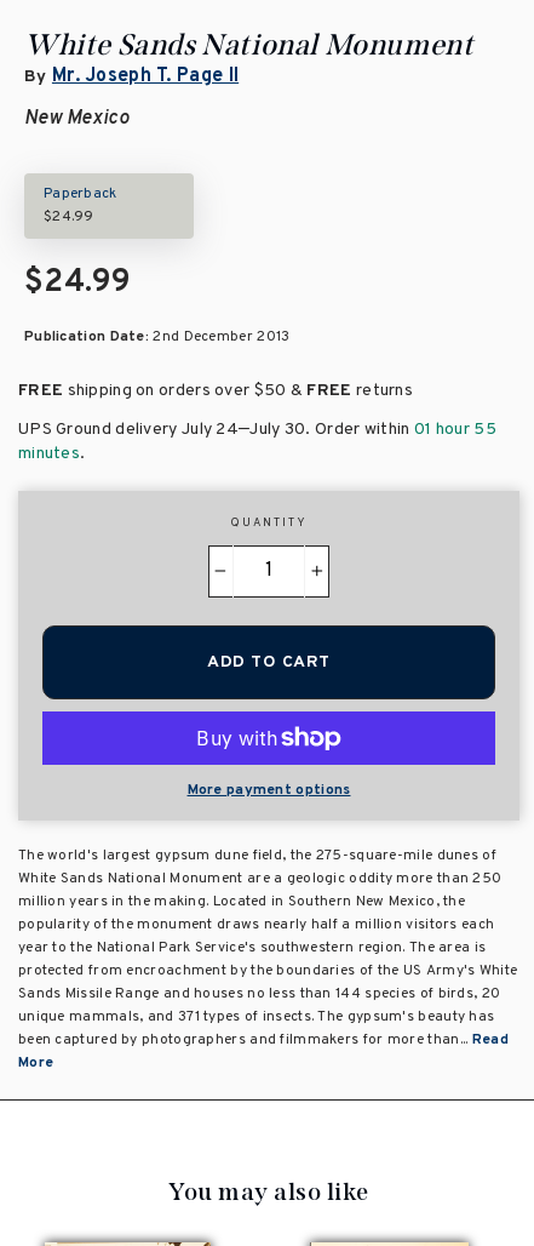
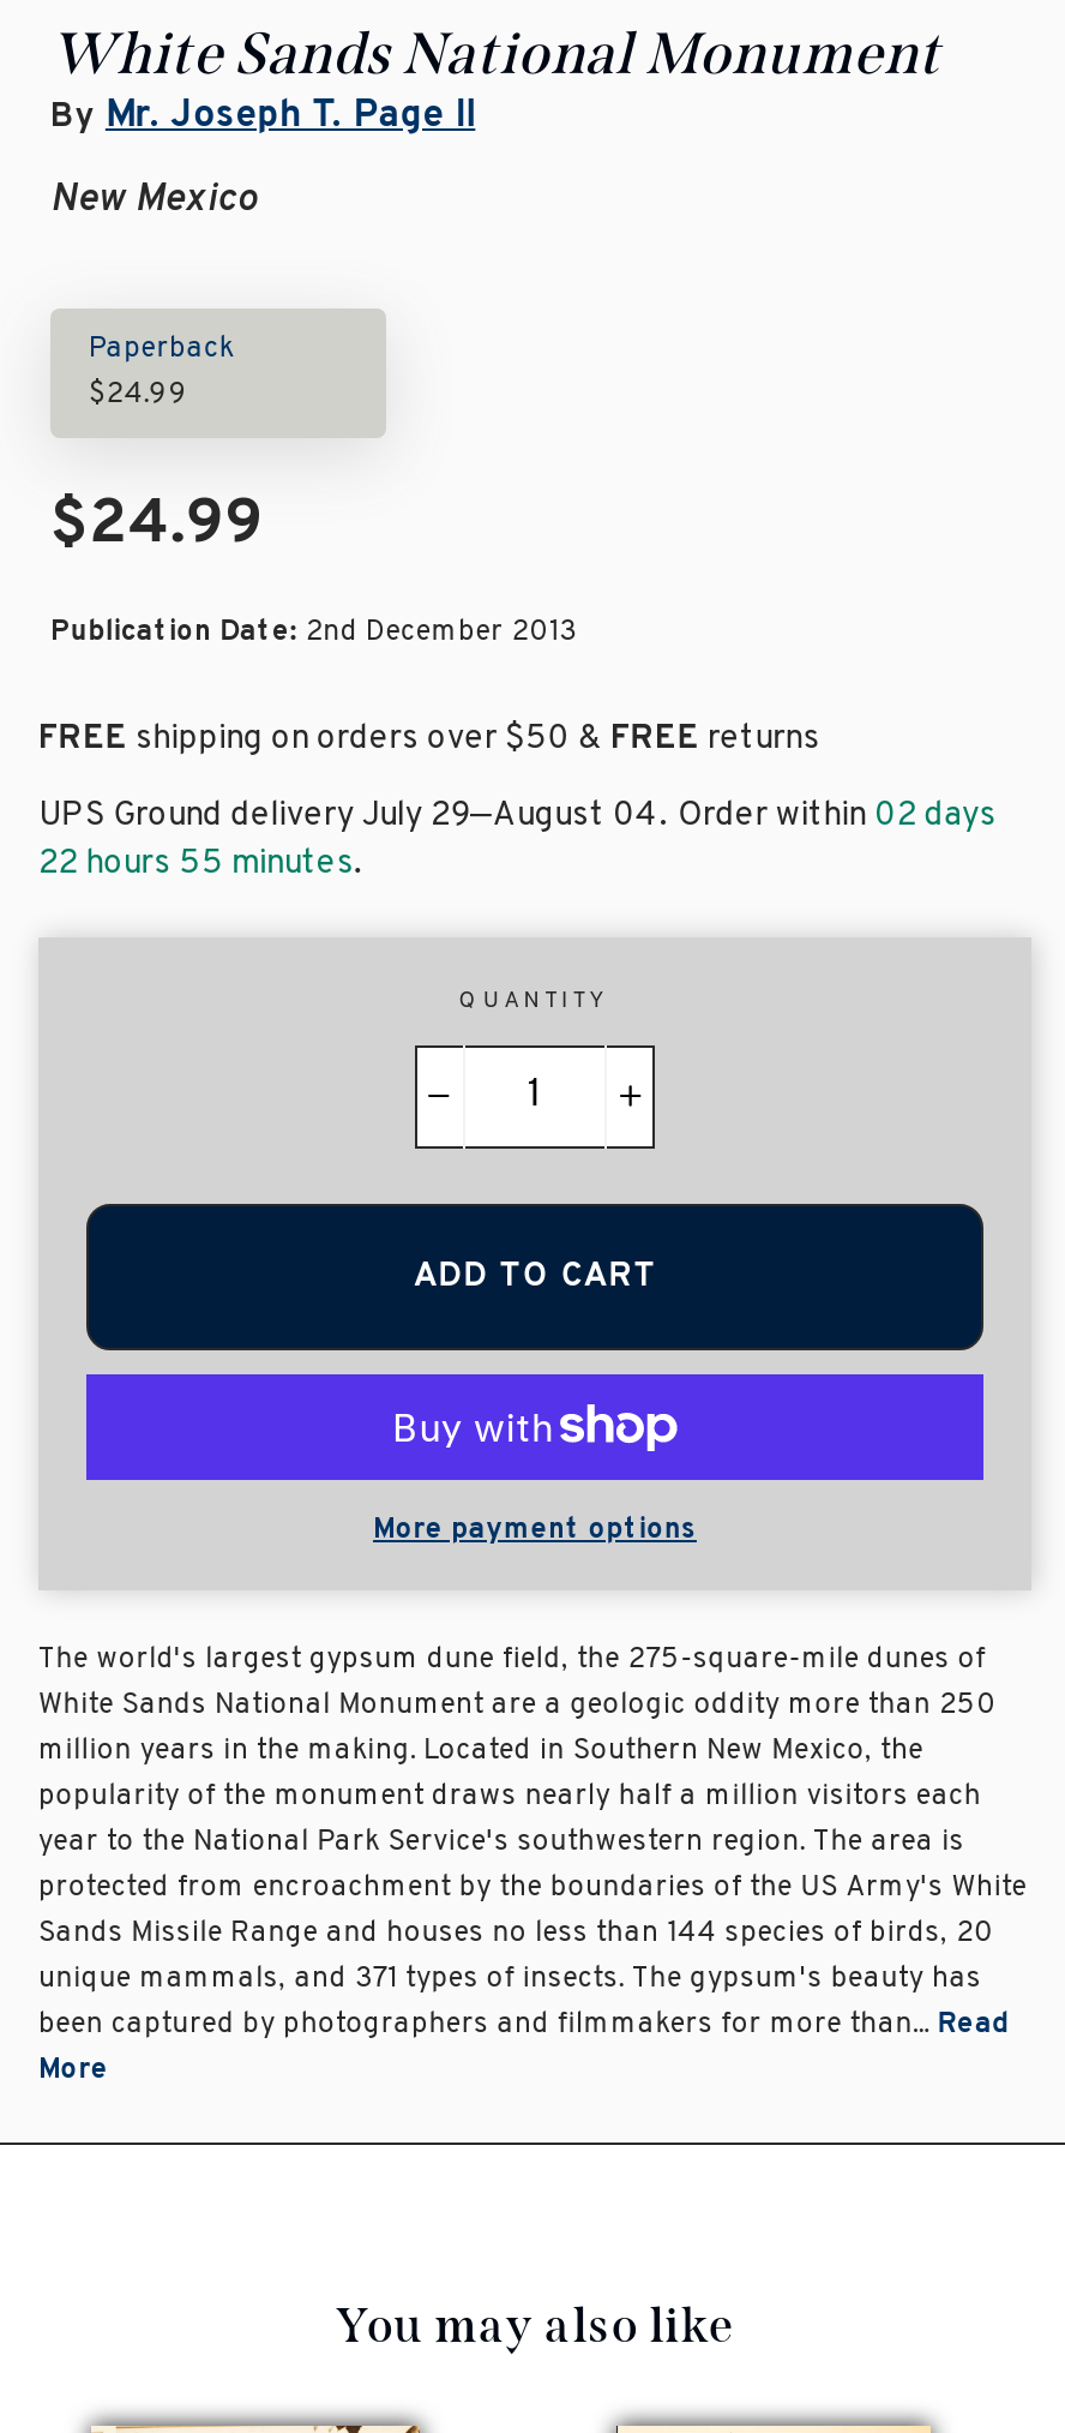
- UPS Ground delivery July 24–July 30. Order within 01 hour 55
- minutes.
+ UPS Ground delivery July 29–August 04. Order within 02 days
+ 22 hours 55 minutes.
